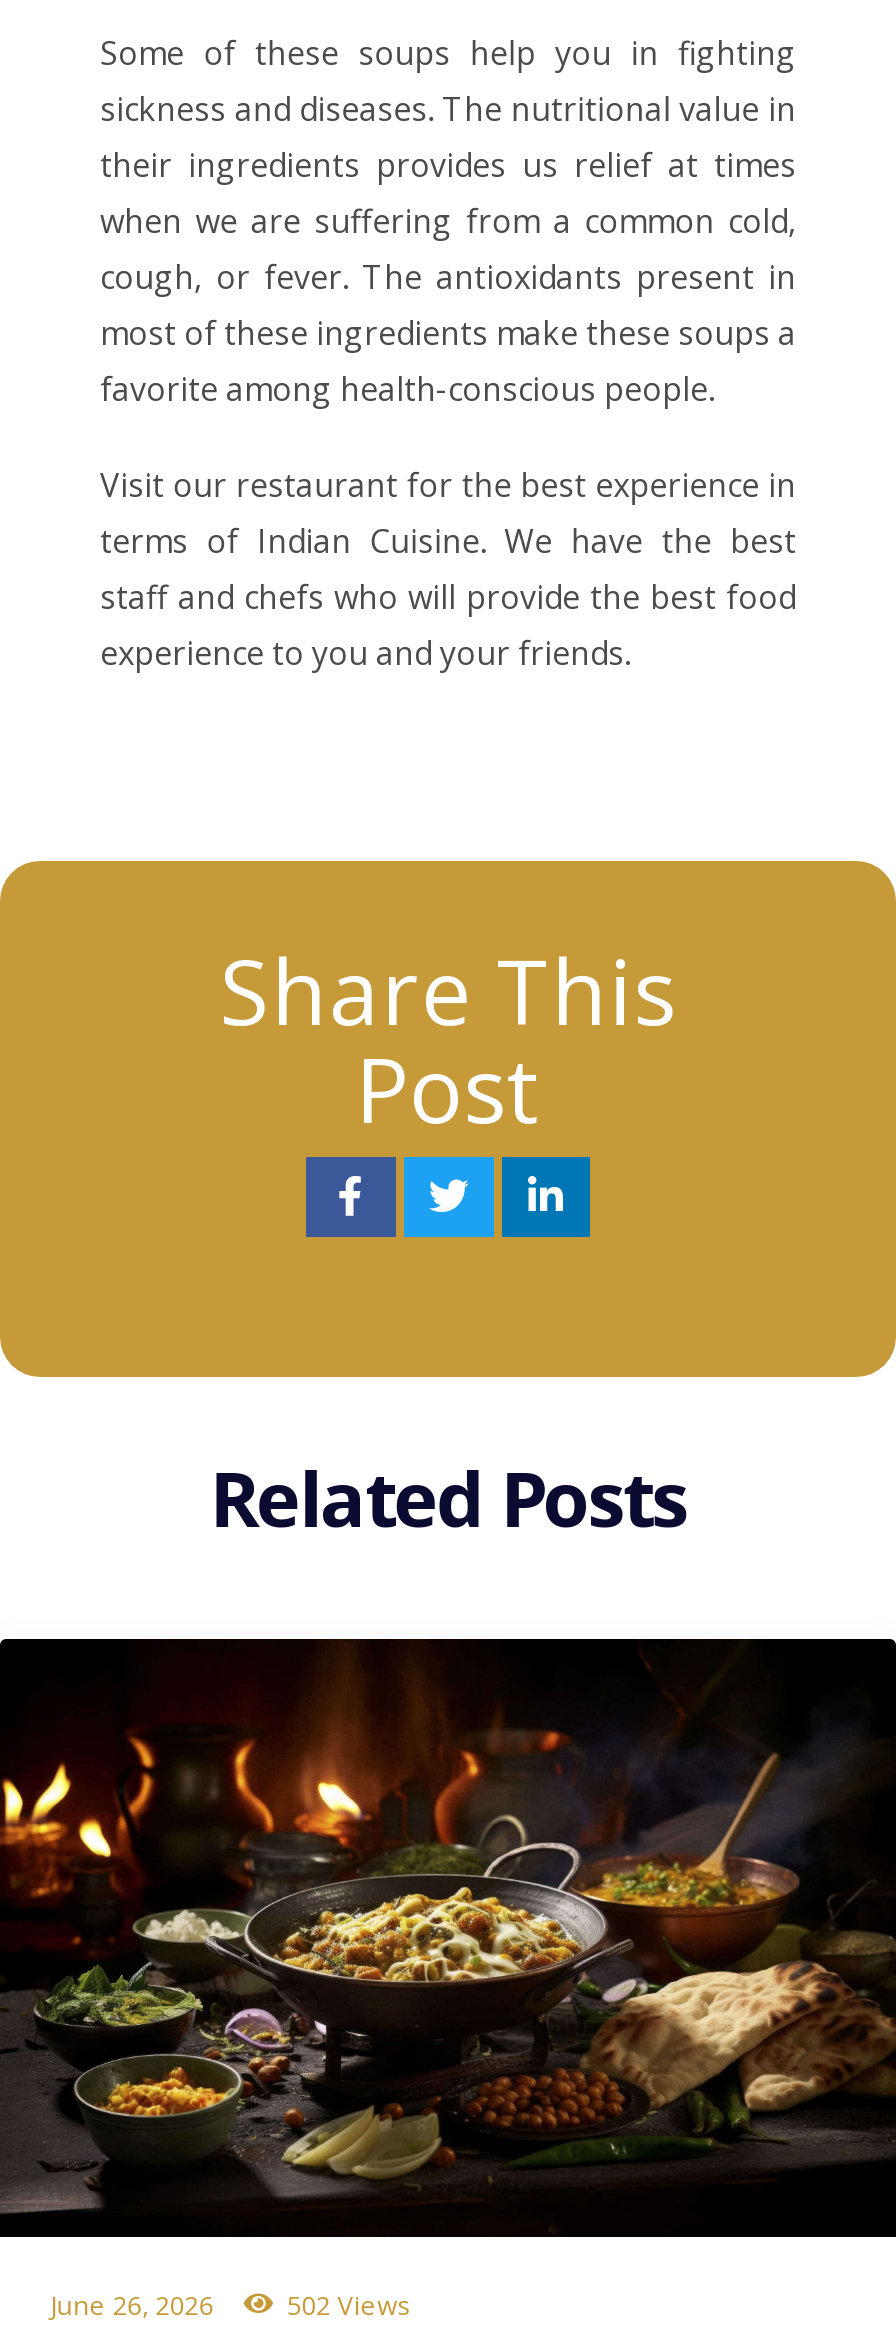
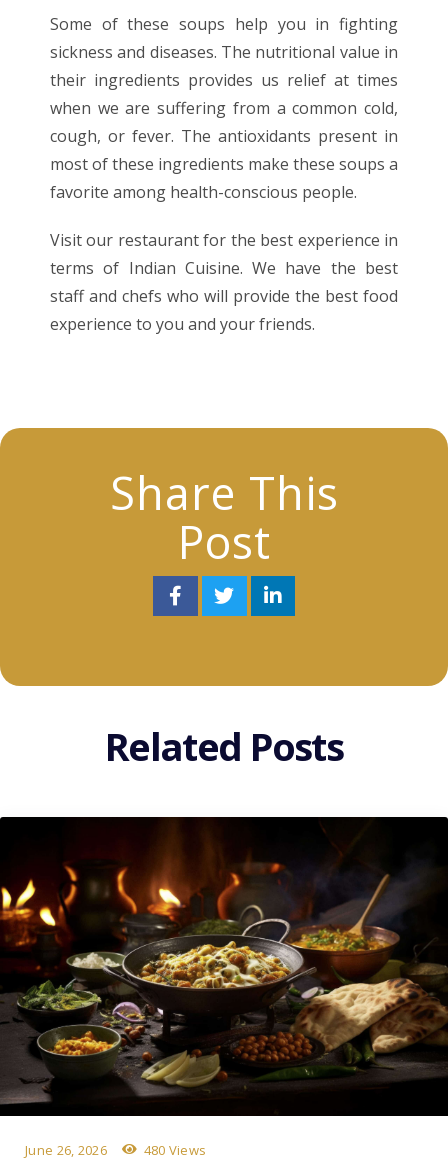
- June 26, 2026 502 Views
+ June 26, 2026 480 Views
